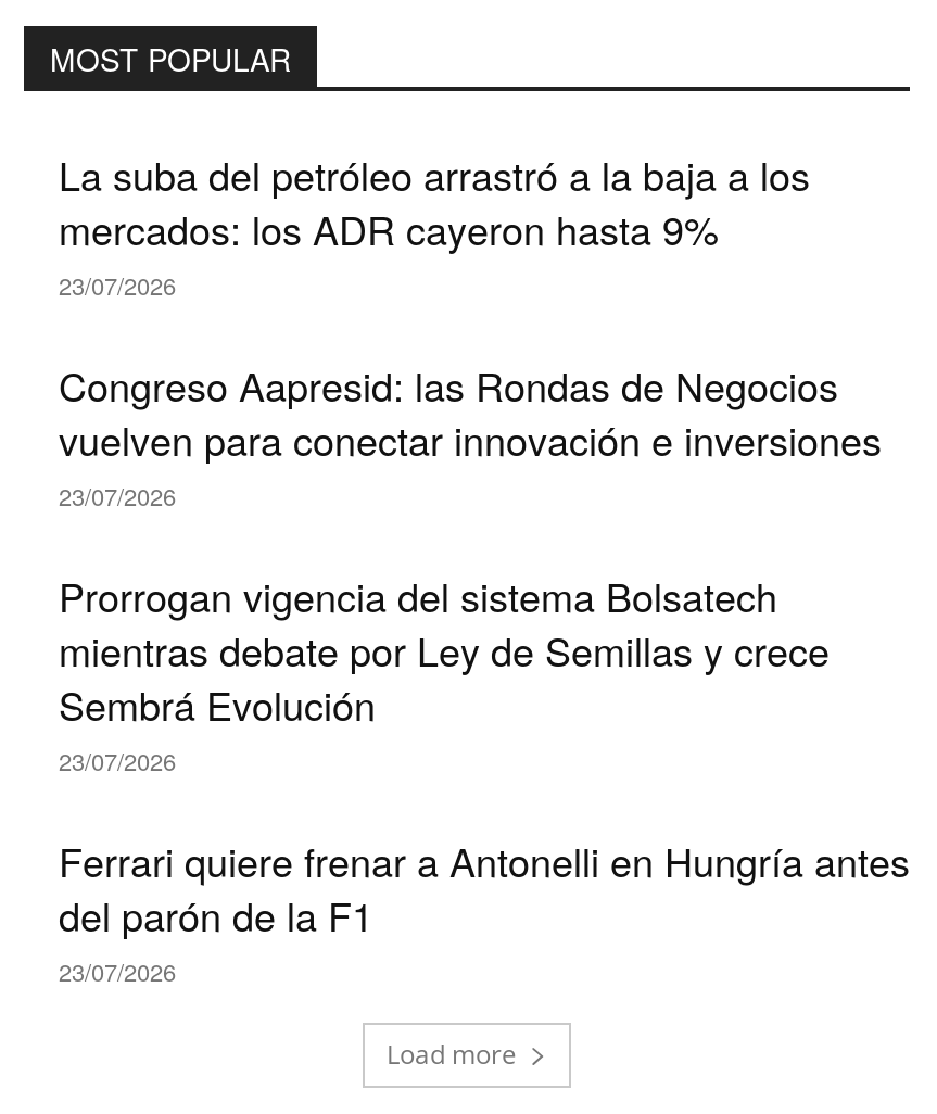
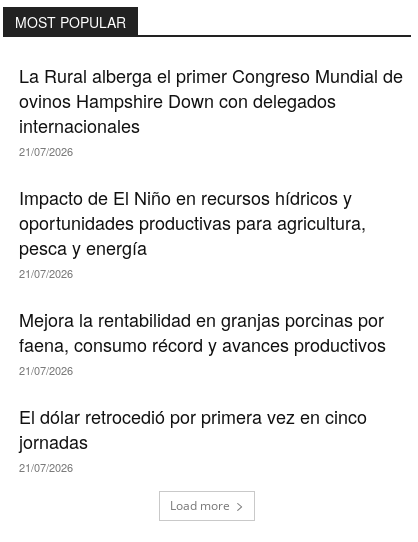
- La suba del petróleo arrastró a la baja a los
- mercados: los ADR cayeron hasta 9%
- 23/07/2026
+ La Rural alberga el primer Congreso Mundial de
+ ovinos Hampshire Down con delegados
+ internacionales
+ 21/07/2026

- Congreso Aapresid: las Rondas de Negocios
- vuelven para conectar innovación e inversiones
- 23/07/2026
+ Impacto de El Niño en recursos hídricos y
+ oportunidades productivas para agricultura,
+ pesca y energía
+ 21/07/2026

- Prorrogan vigencia del sistema Bolsatech
- mientras debate por Ley de Semillas y crece
- Sembrá Evolución
- 23/07/2026
+ Mejora la rentabilidad en granjas porcinas por
+ faena, consumo récord y avances productivos
+ 21/07/2026

- Ferrari quiere frenar a Antonelli en Hungría antes
- del parón de la F1
- 23/07/2026
+ El dólar retrocedió por primera vez en cinco
+ jornadas
+ 21/07/2026
